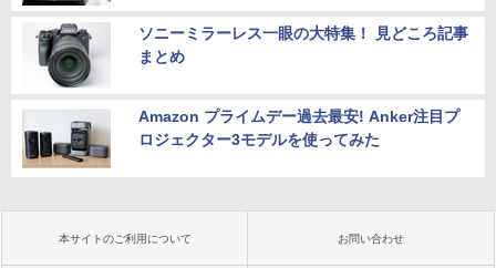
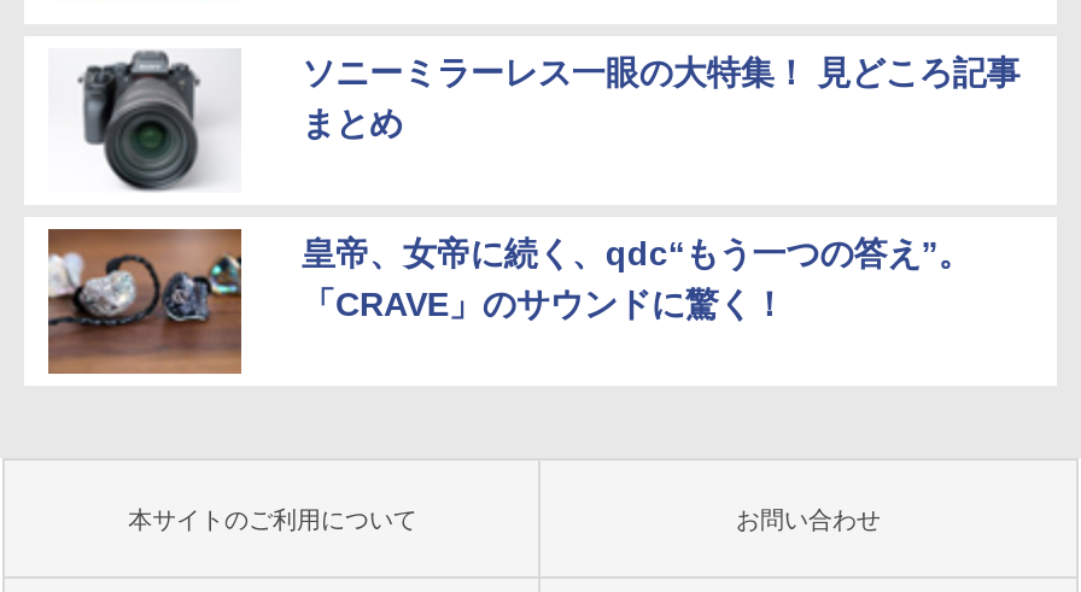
- [image]
- Amazon プライムデー過去最安! Anker注目プ
- ロジェクター3モデルを使ってみた
+ [image]
+ 皇帝、女帝に続く、qdc“もう一つの答え”。
+ 「CRAVE」のサウンドに驚く！
